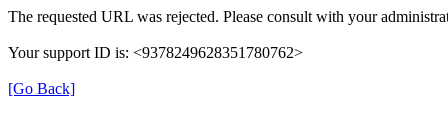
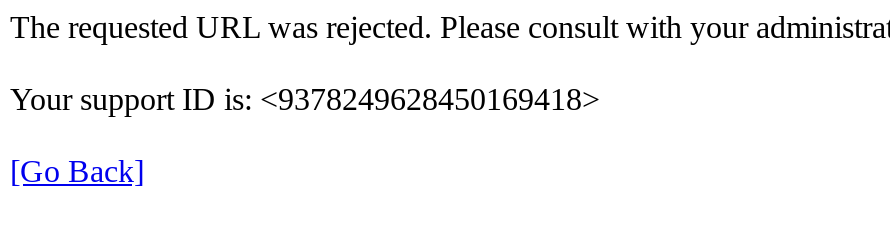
- Your support ID is: <9378249628351780762>
+ Your support ID is: <9378249628450169418>
